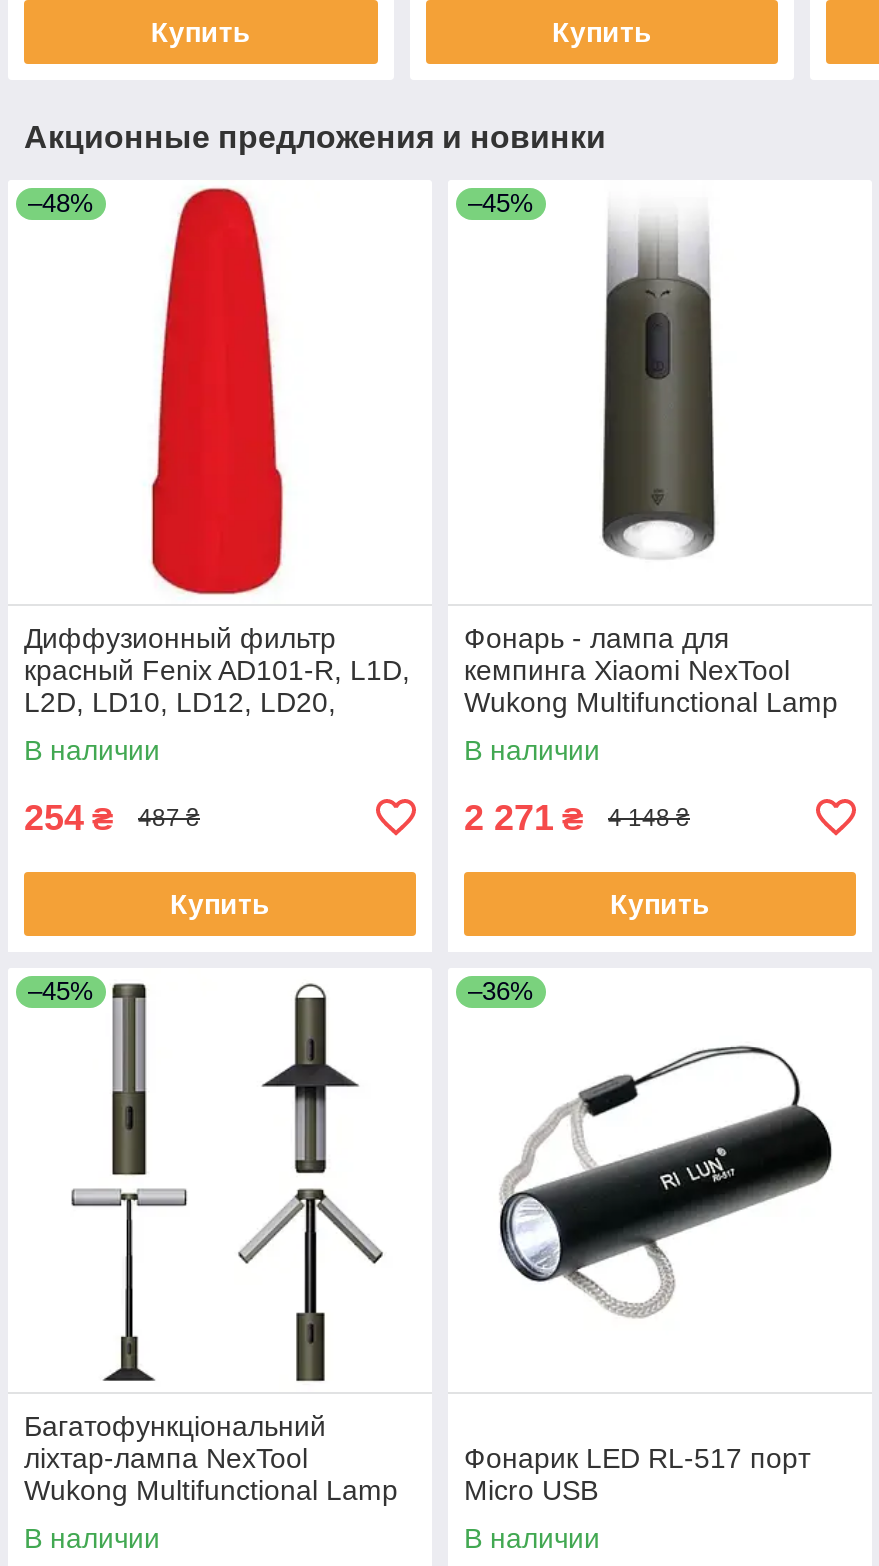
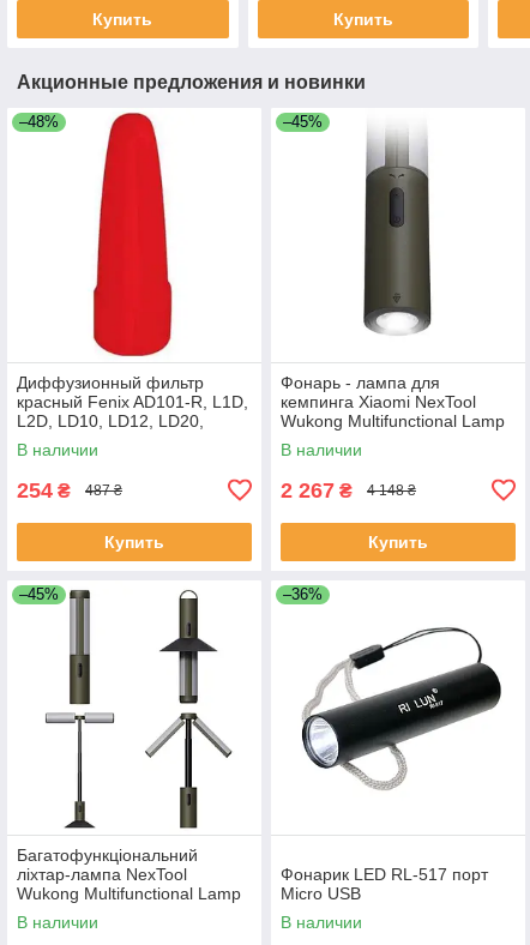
- 2 271 ₴ 4 148 ₴
+ 2 267 ₴ 4 148 ₴
